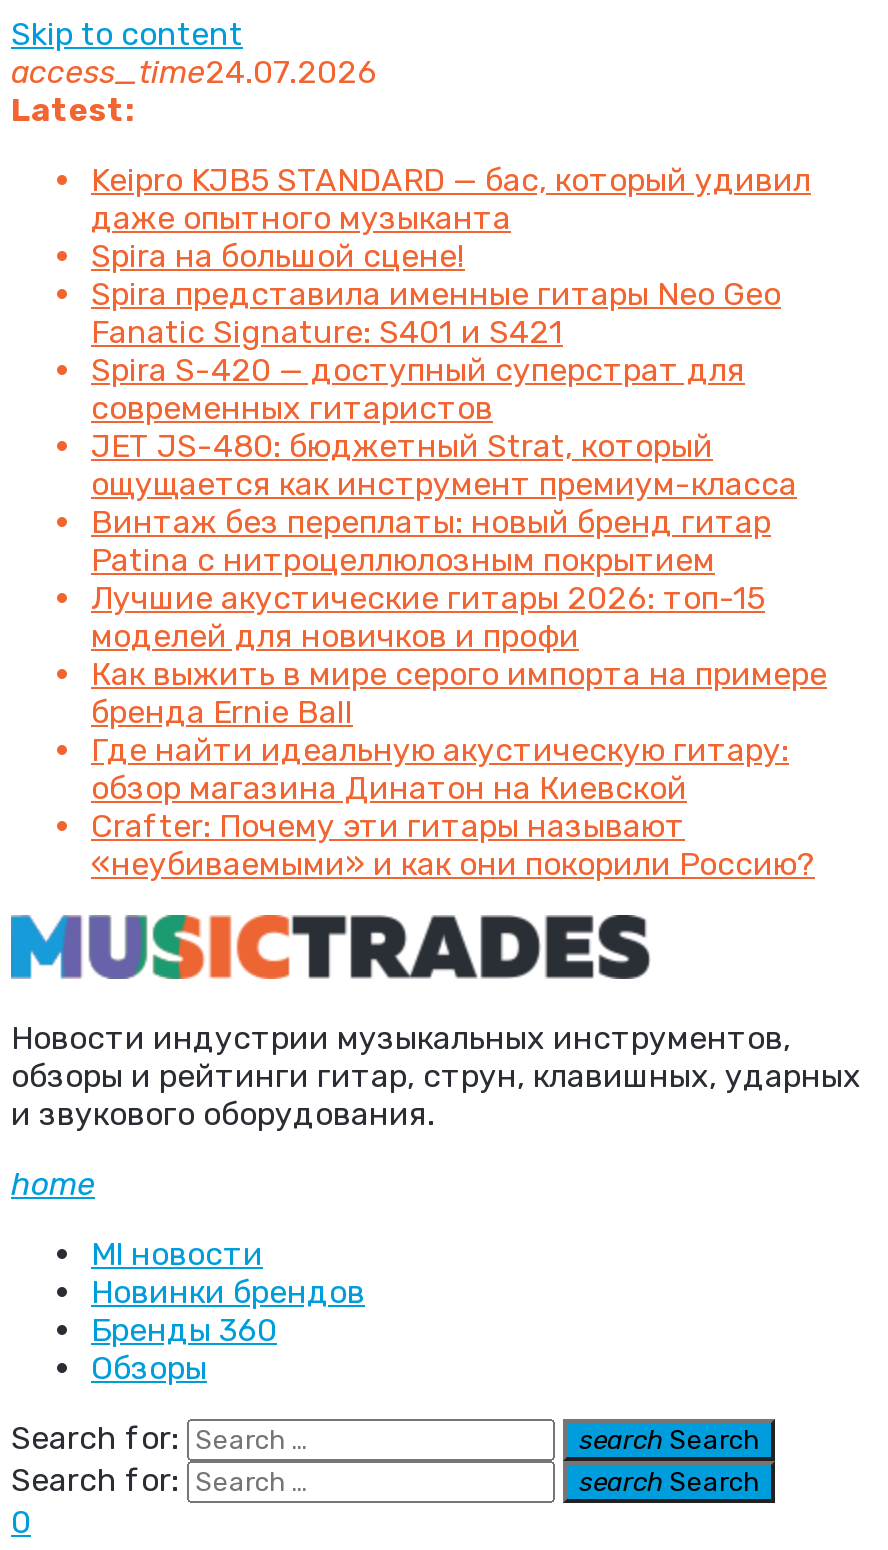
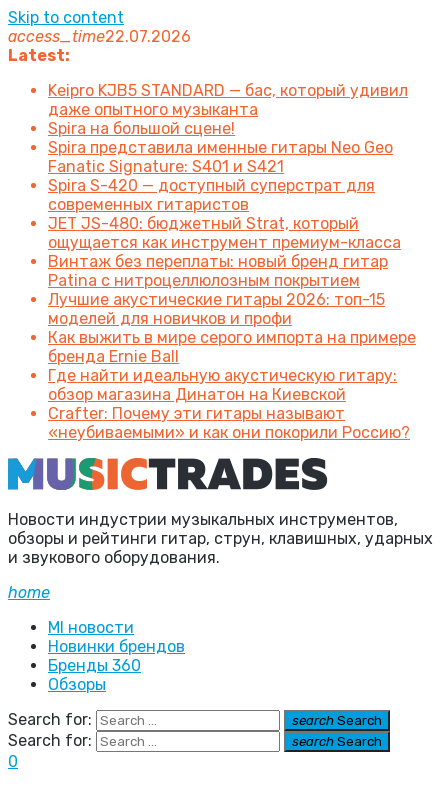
- access_time24.07.2026
+ access_time22.07.2026
